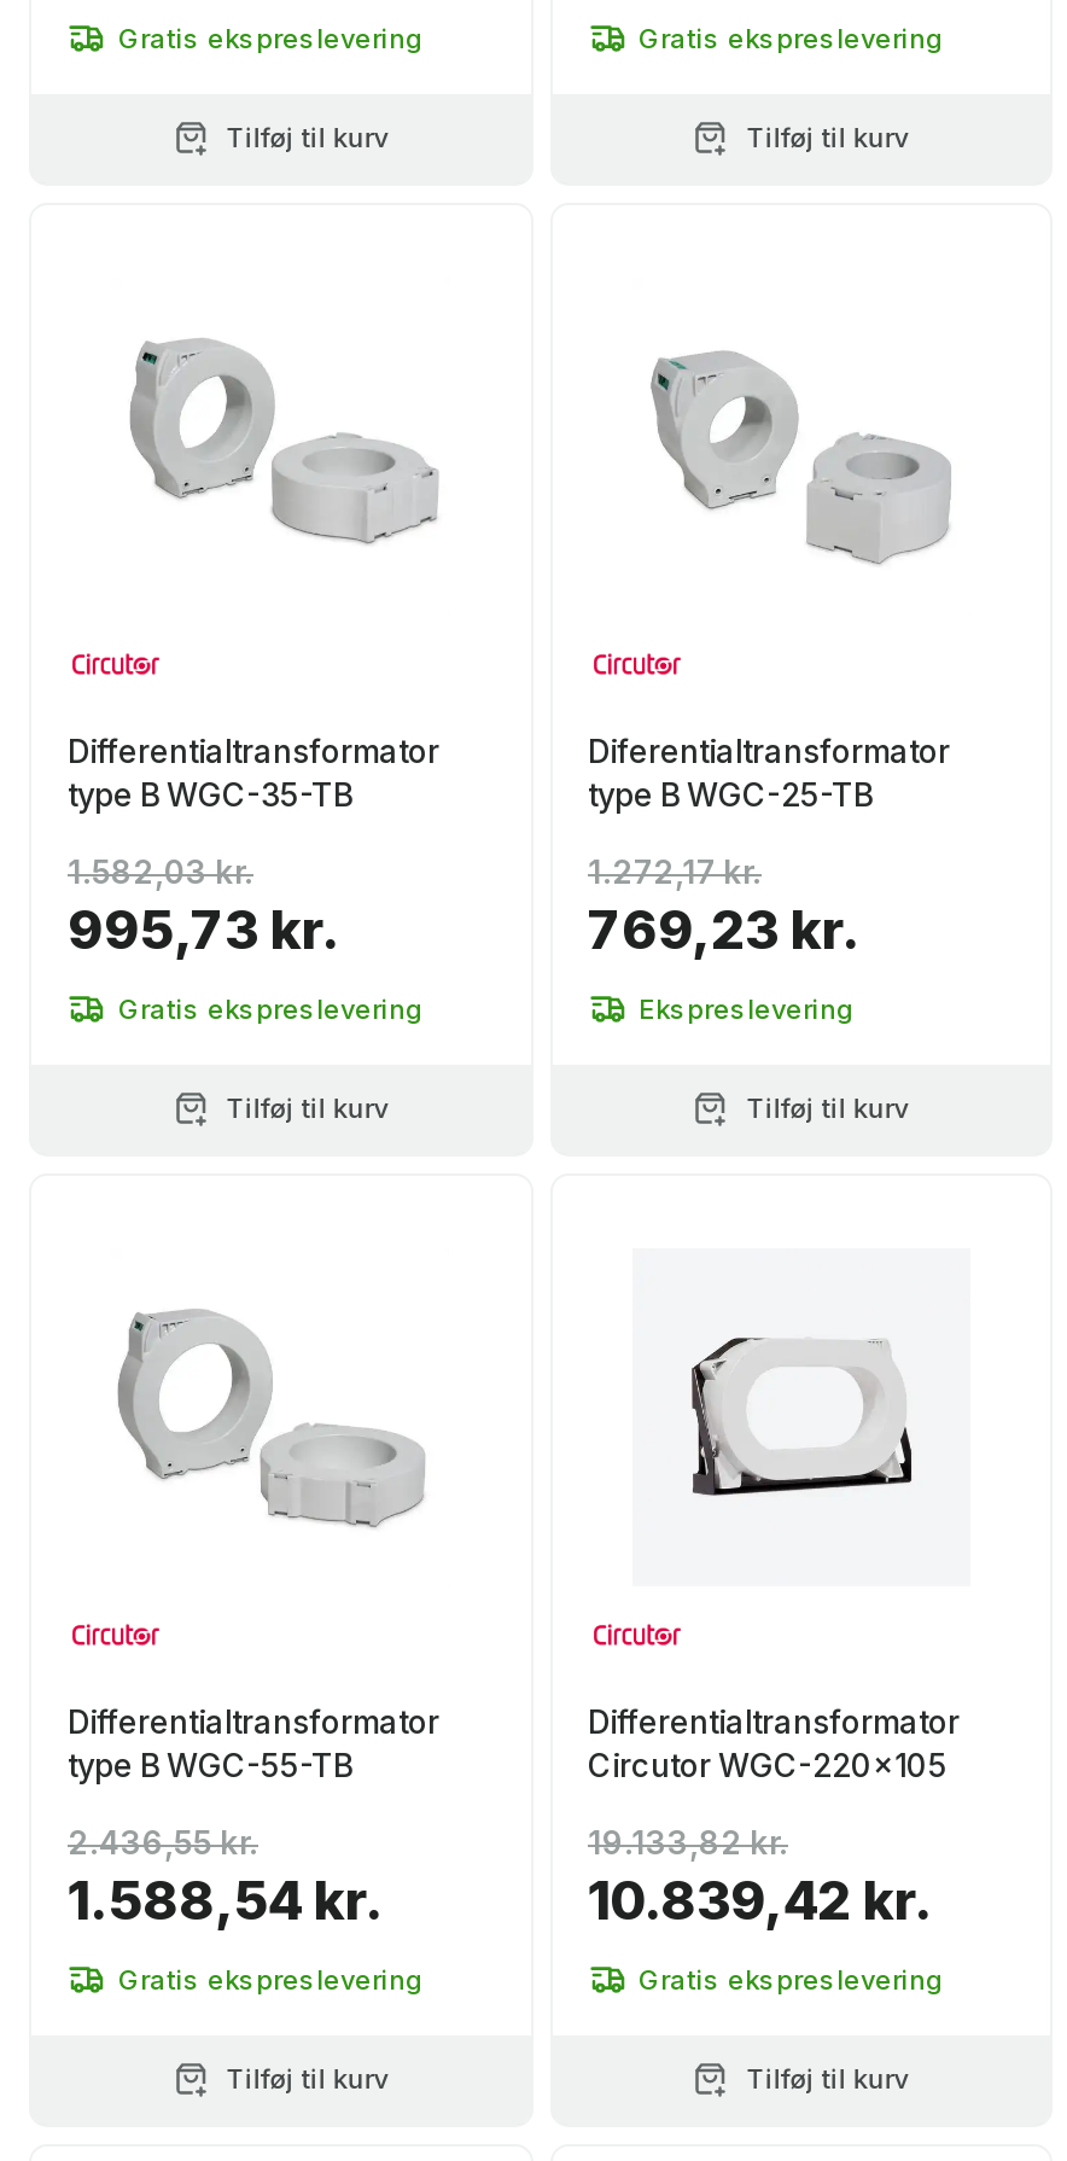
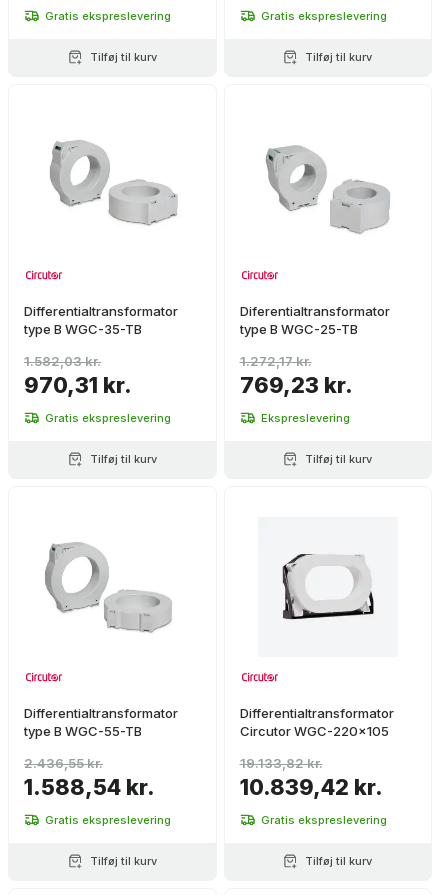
- 995,73 kr.
+ 970,31 kr.
